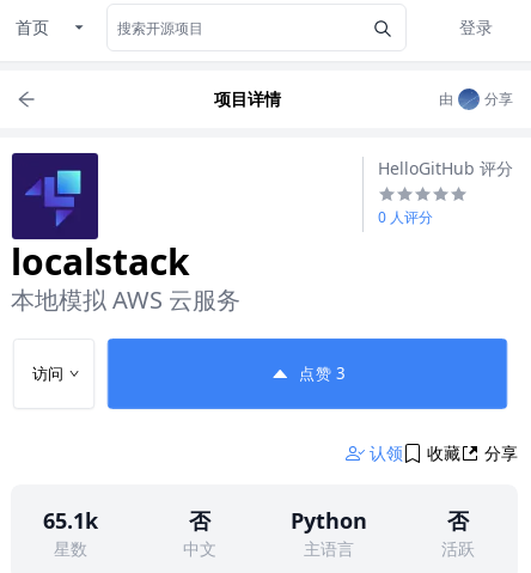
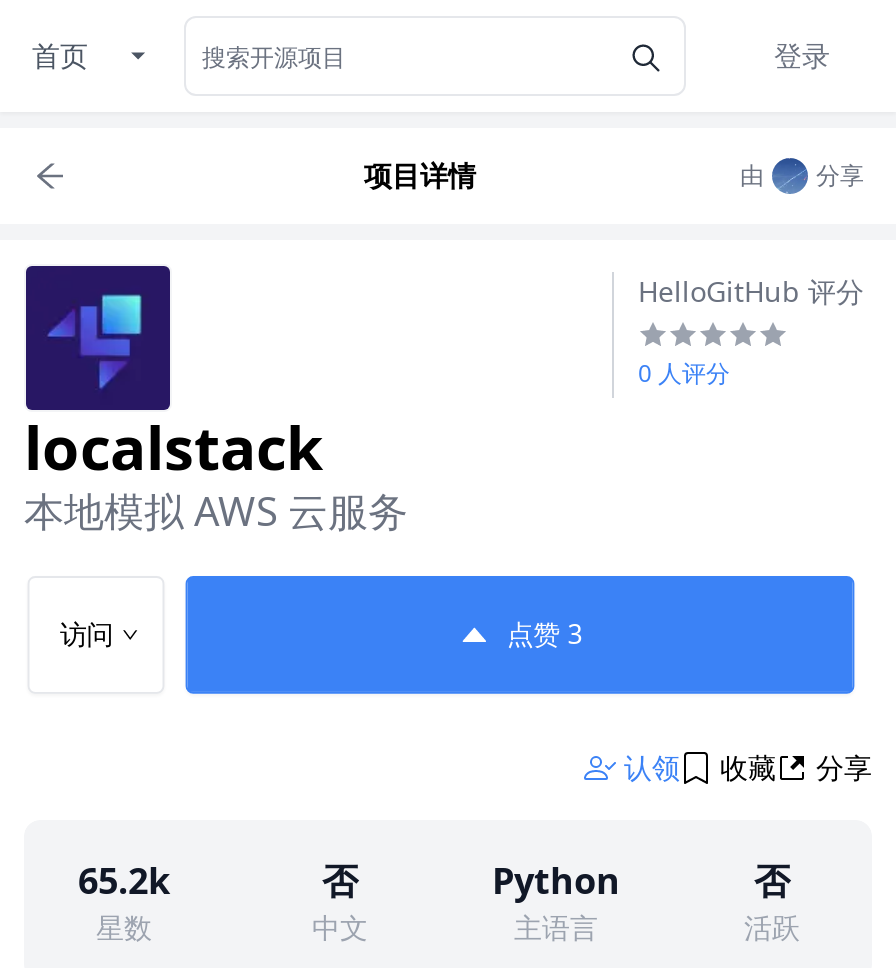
- 65.1k
+ 65.2k
